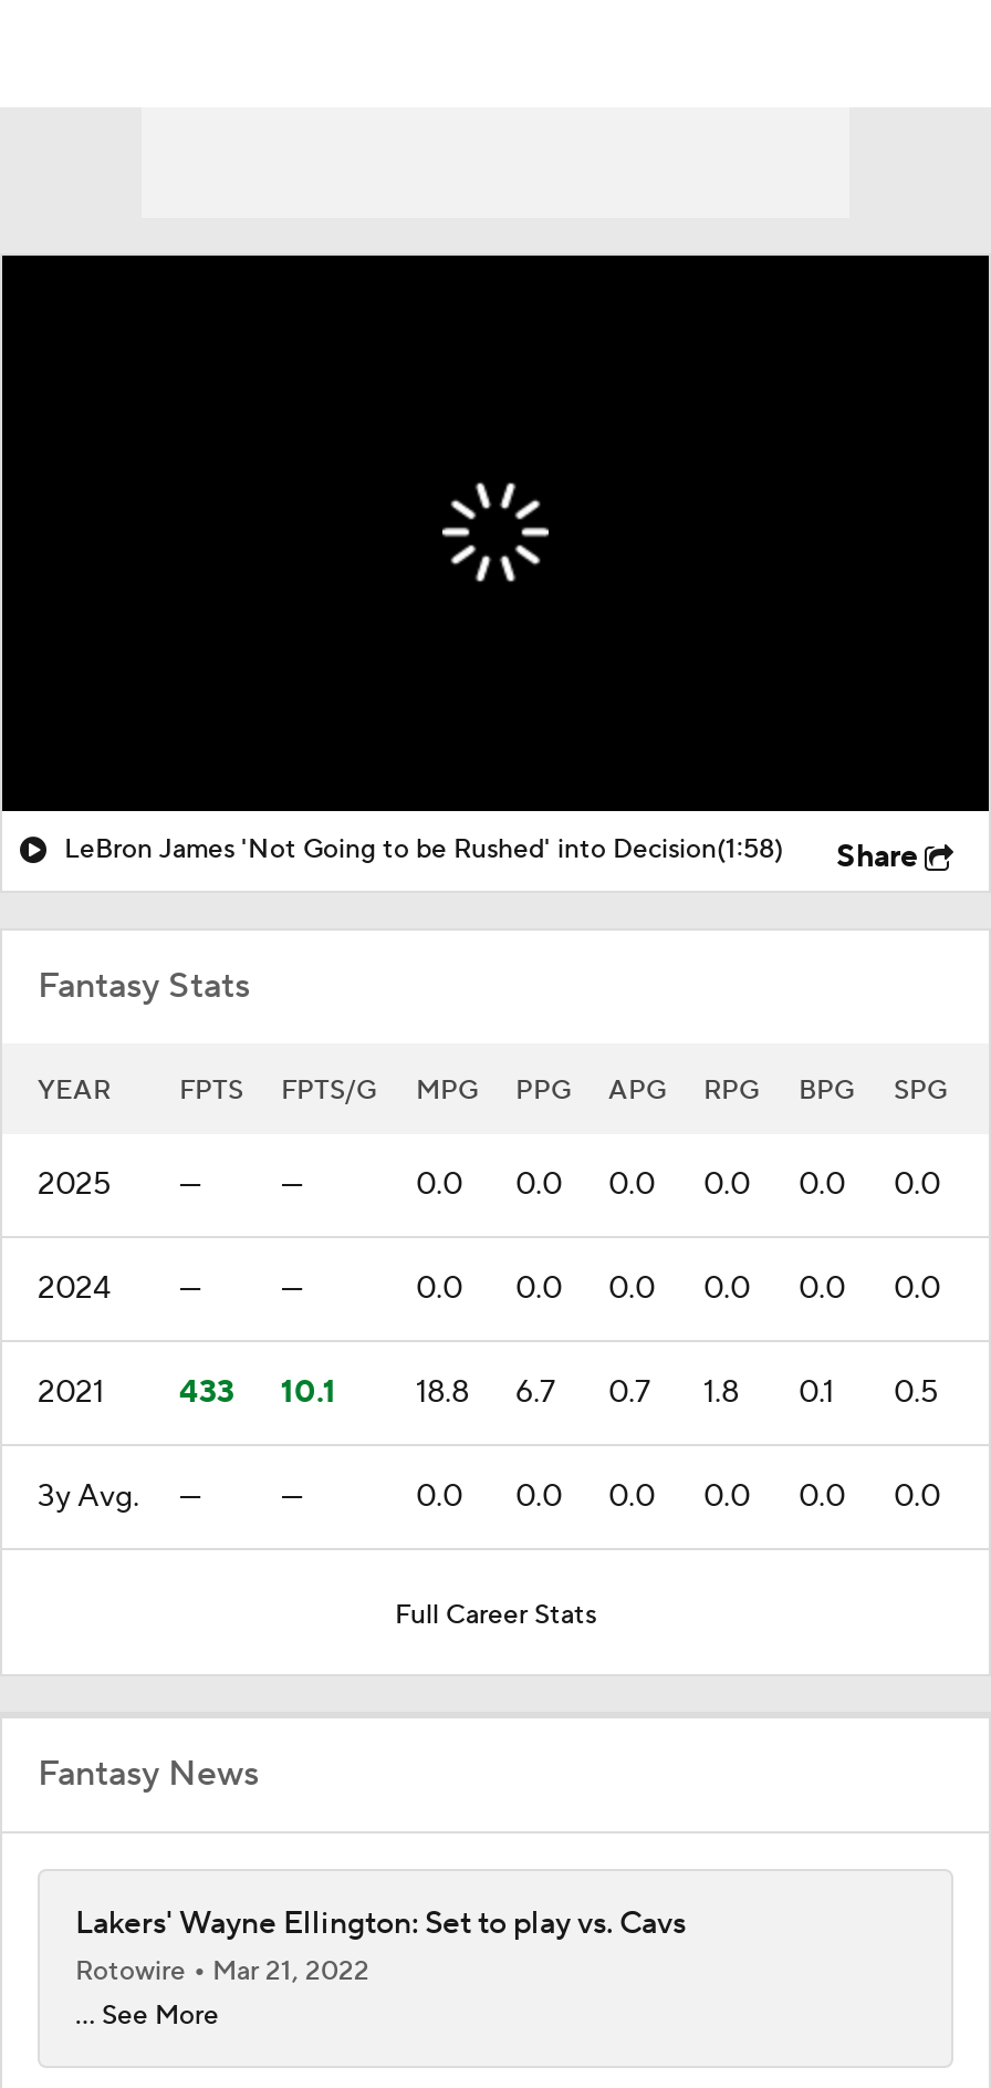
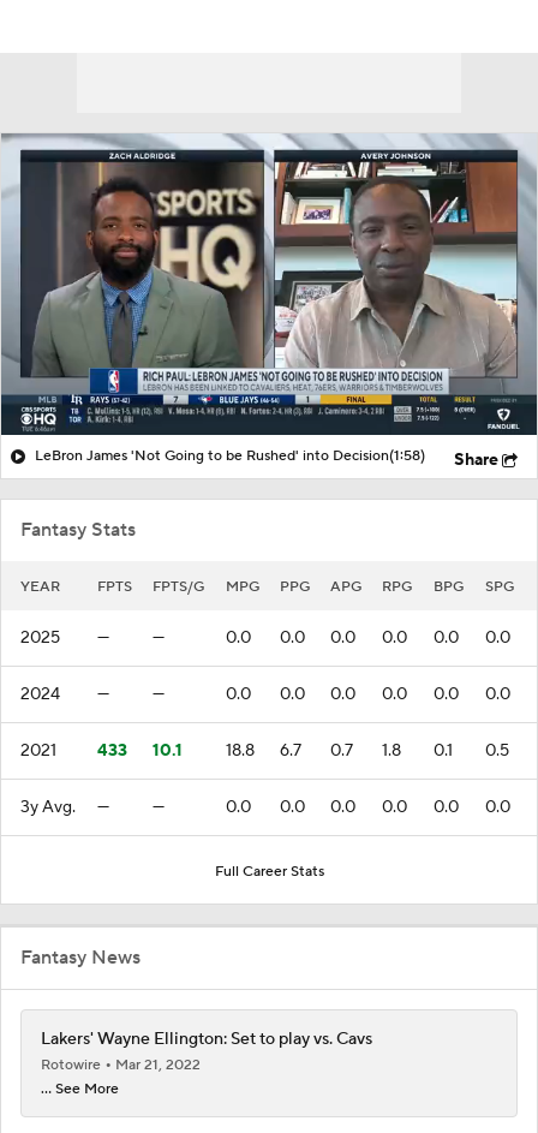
+ [image]
